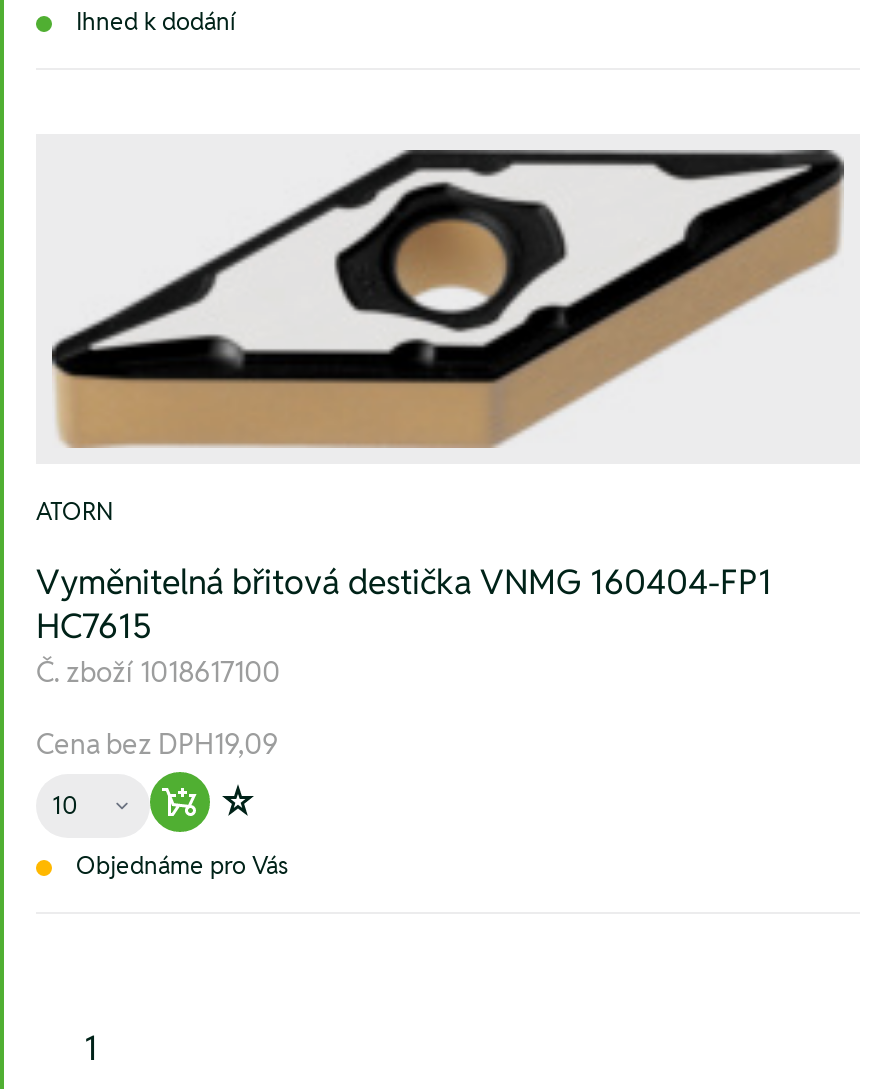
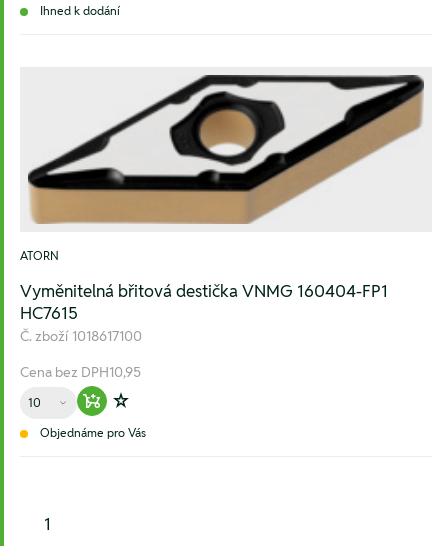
- Cena bez DPH19,09
+ Cena bez DPH10,95
